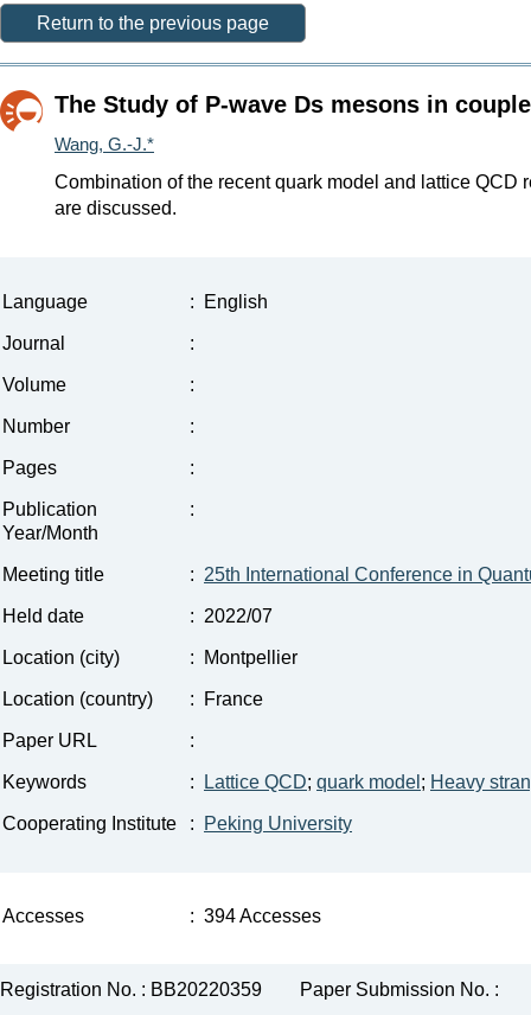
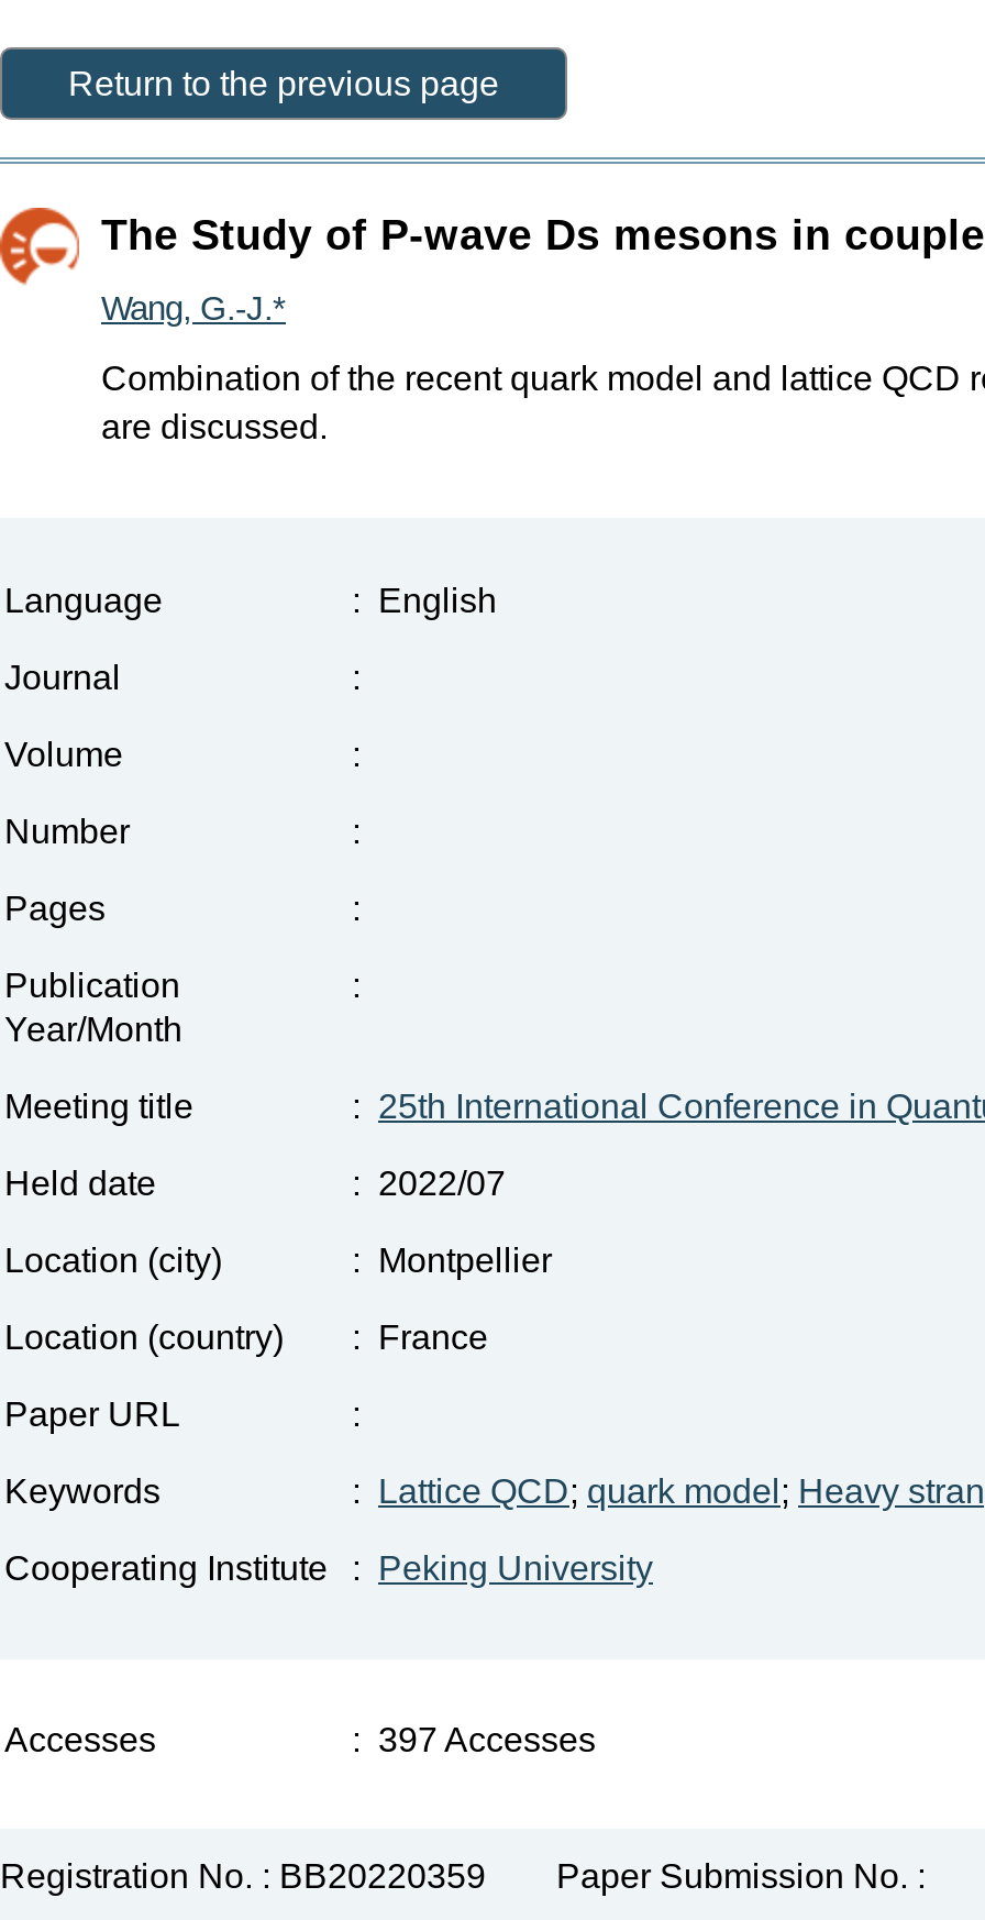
- : 394 Accesses
+ : 397 Accesses
